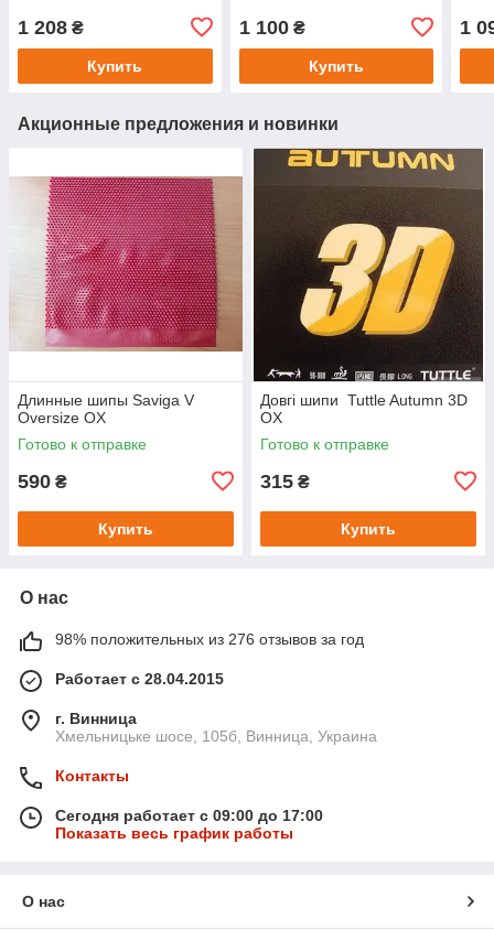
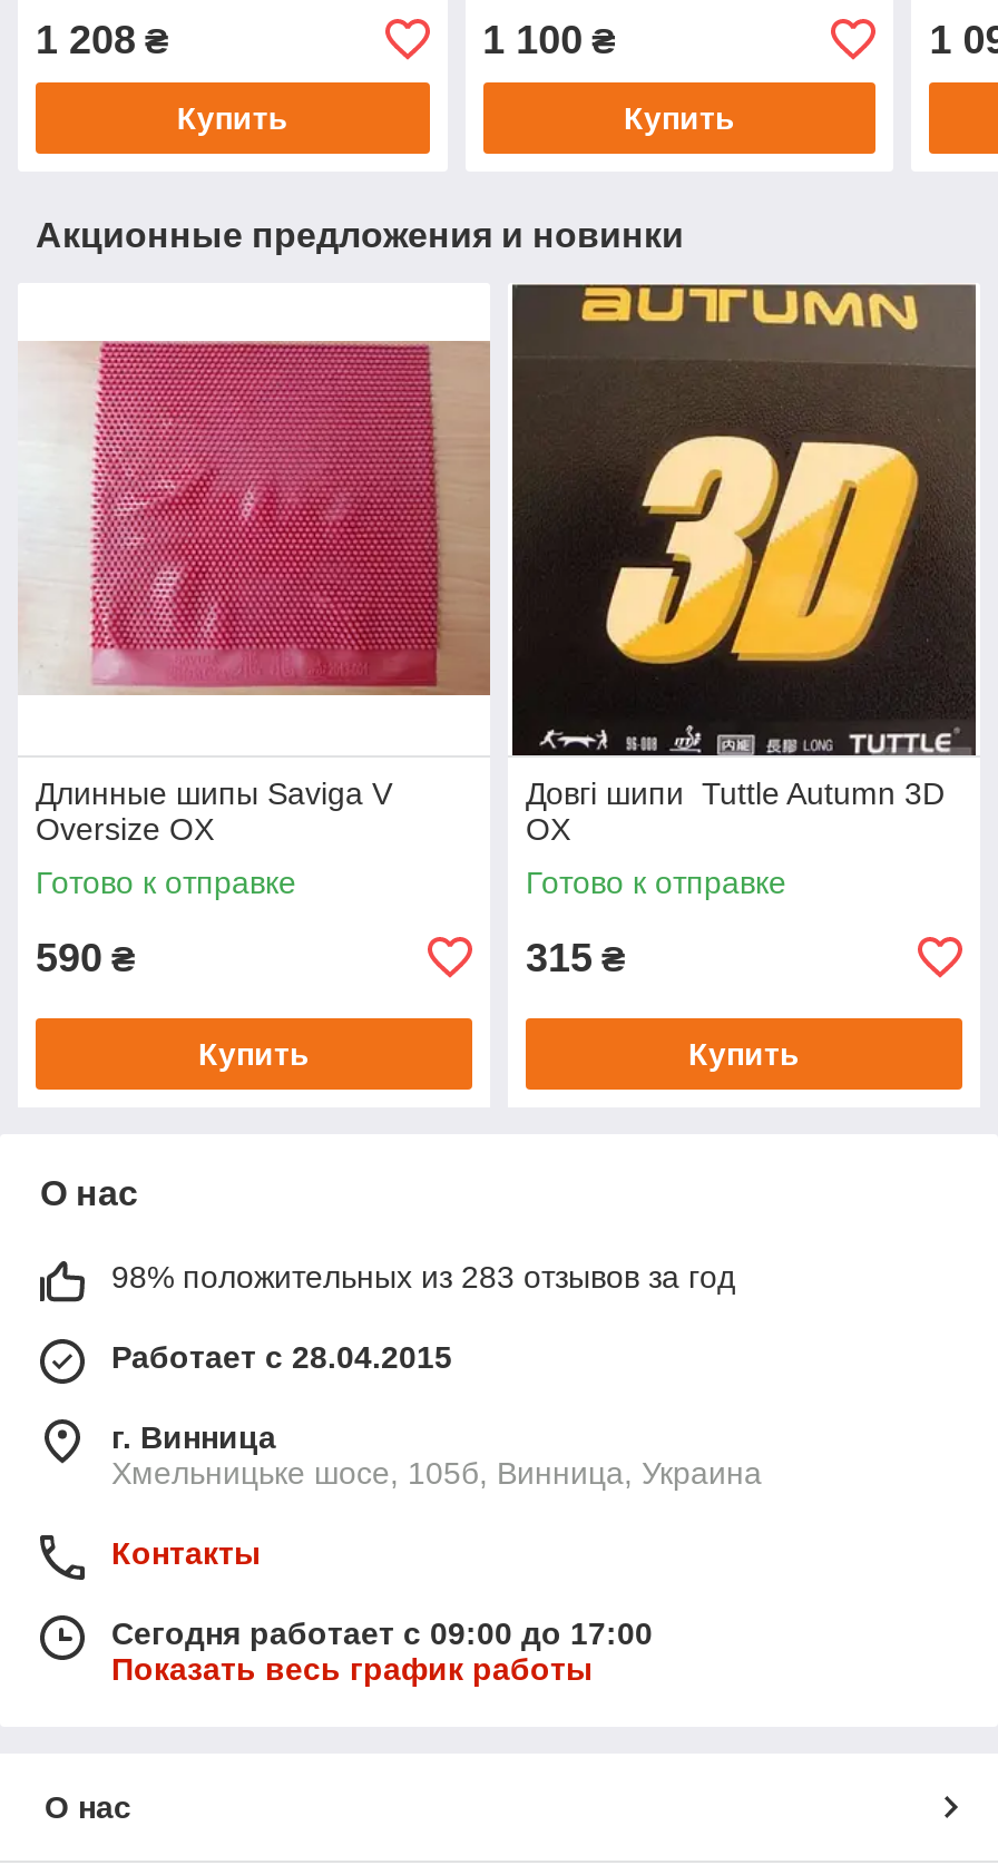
- 98% положительных из 276 отзывов за год
+ 98% положительных из 283 отзывов за год
